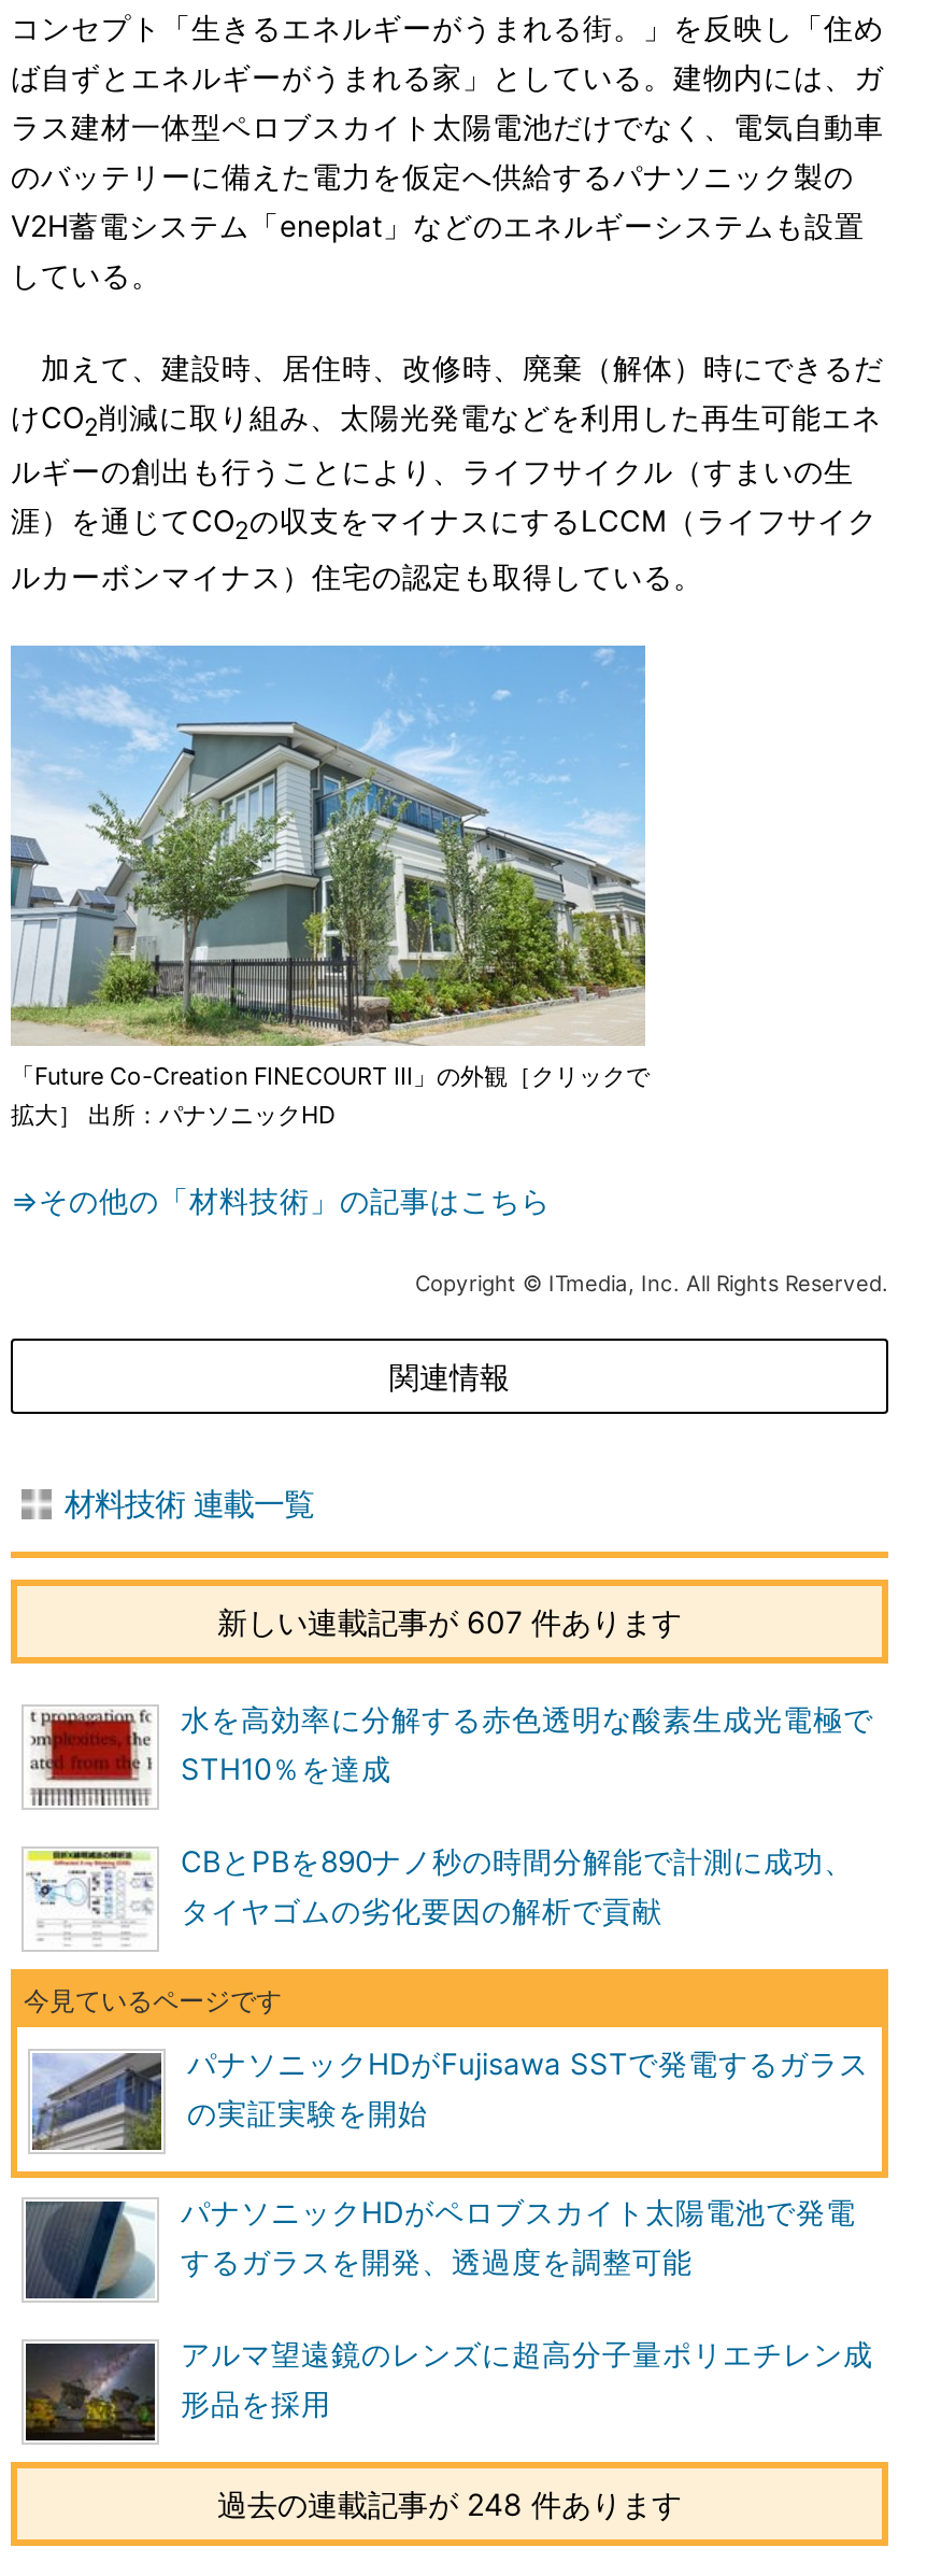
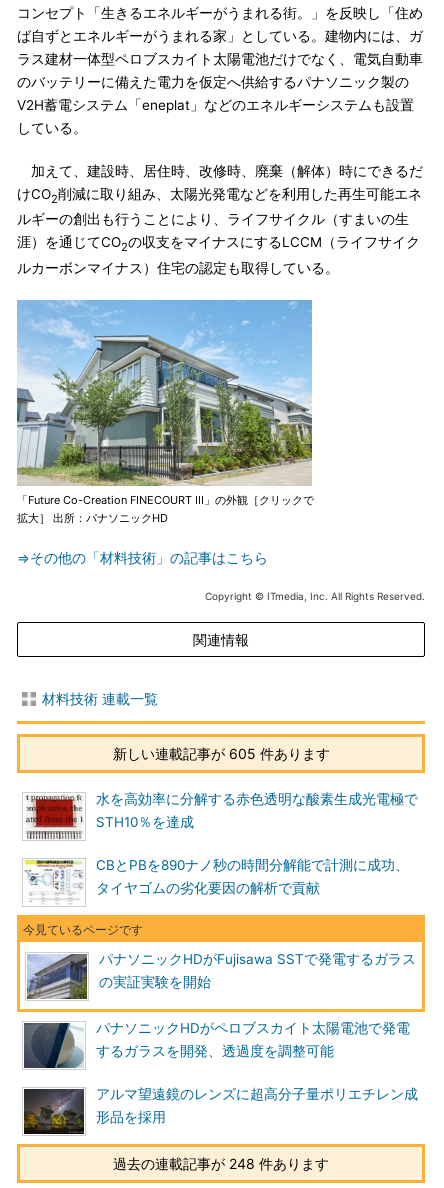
- 新しい連載記事が 607 件あります
+ 新しい連載記事が 605 件あります
